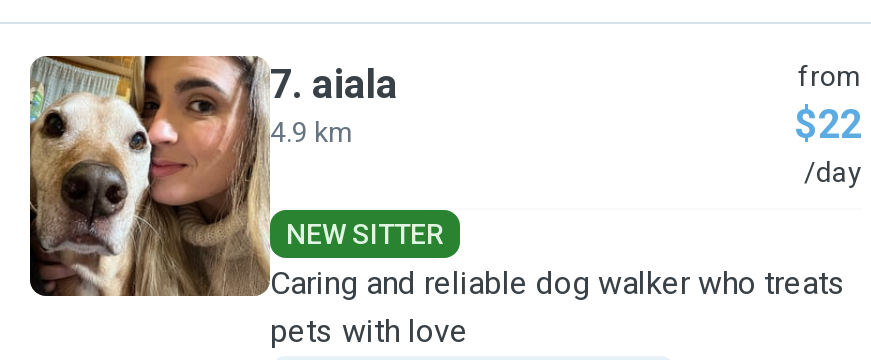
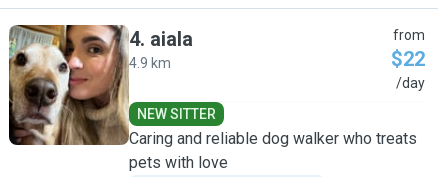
- 7. aiala
+ 4. aiala
